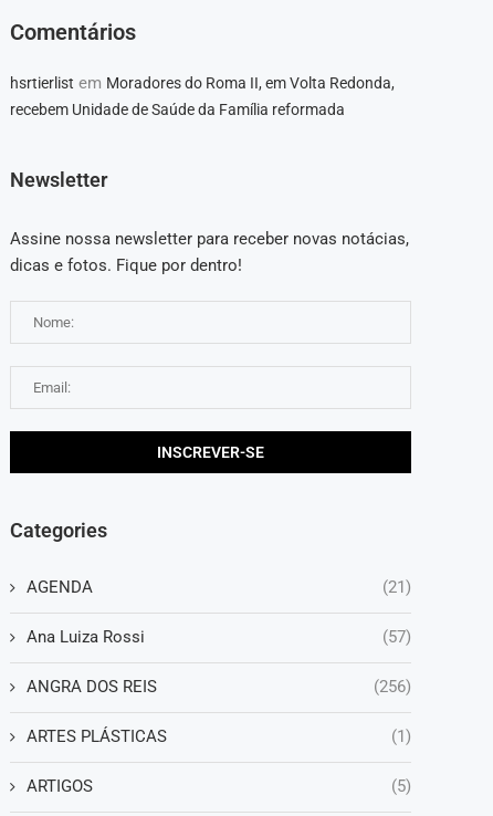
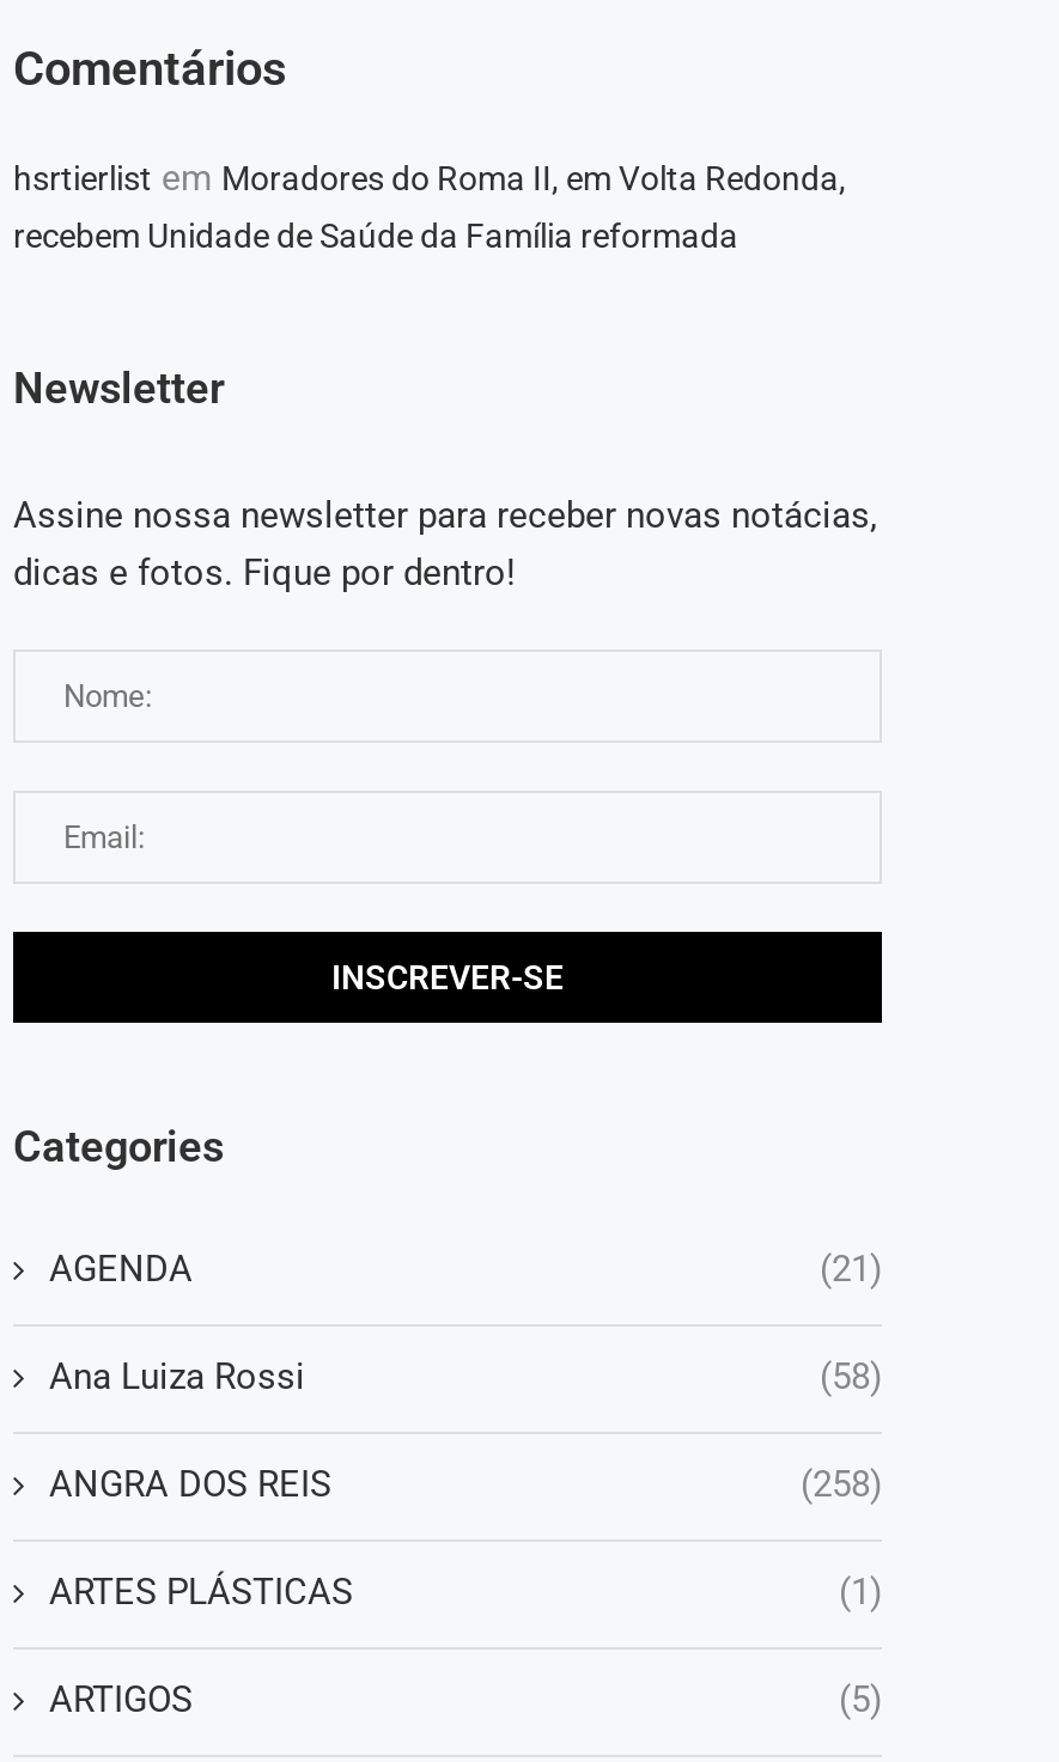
- (57)
+ (58)

- (256)
+ (258)
